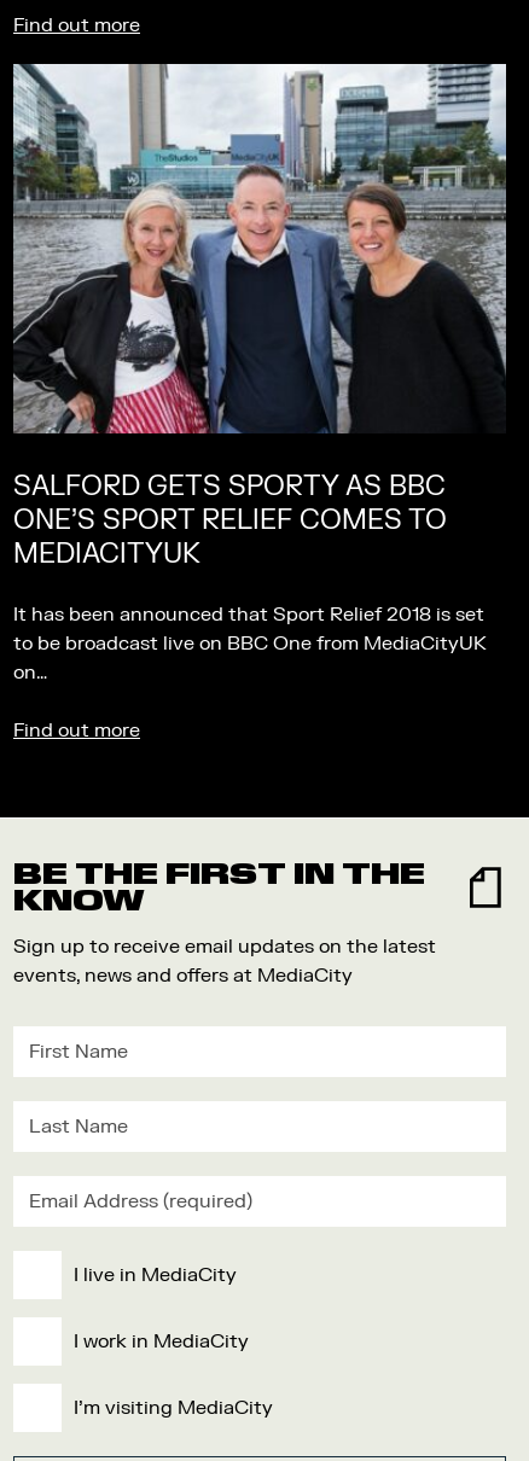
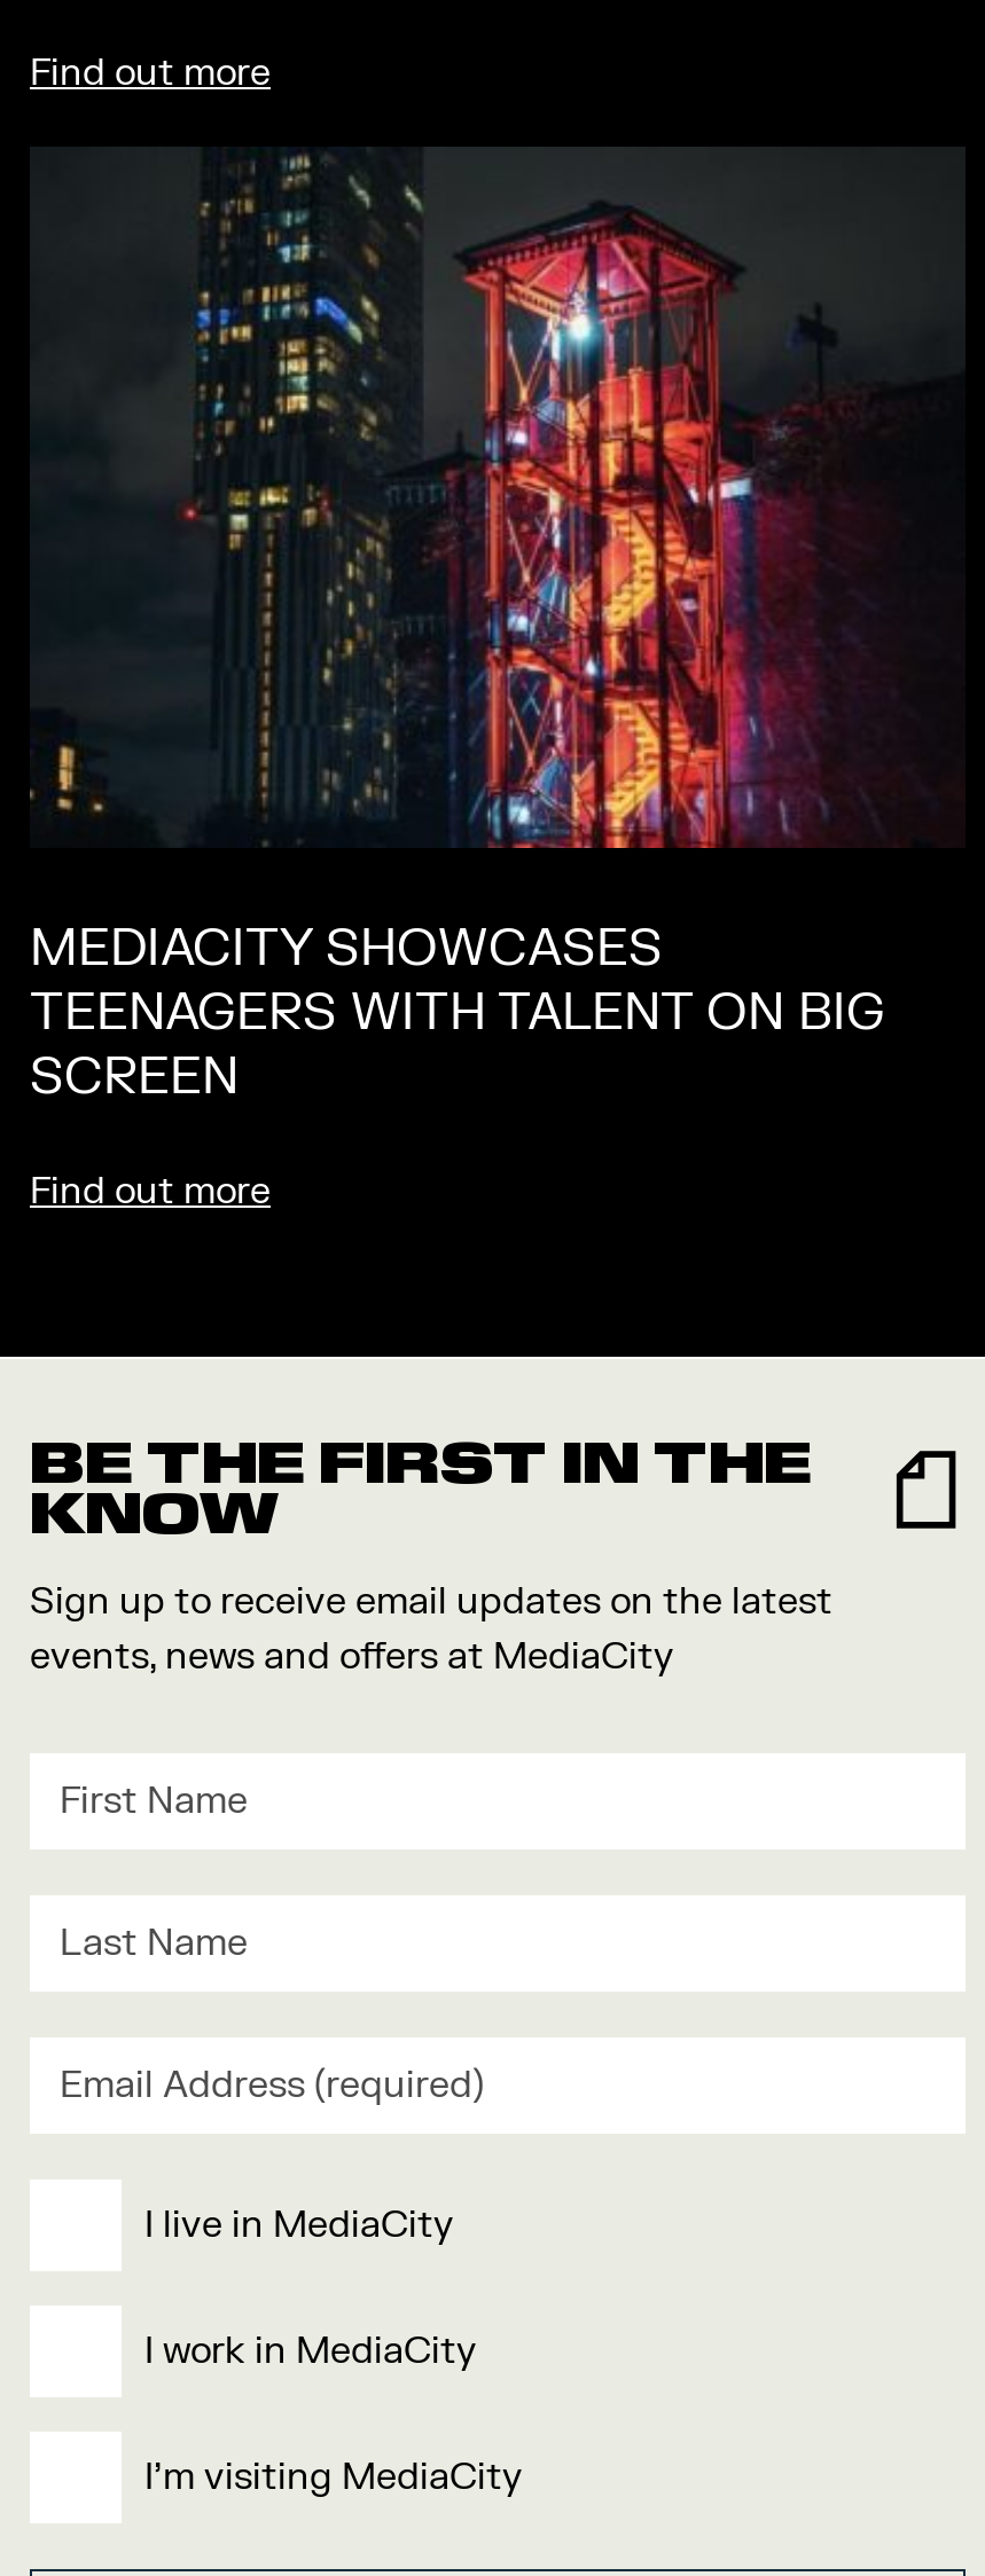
- [image]
+ [image]

- SALFORD GETS SPORTY AS BBC
- ONE’S SPORT RELIEF COMES TO
- MEDIACITYUK
- It has been announced that Sport Relief 2018 is set
- to be broadcast live on BBC One from MediaCityUK
- on…
+ MEDIACITY SHOWCASES
+ TEENAGERS WITH TALENT ON BIG
+ SCREEN
